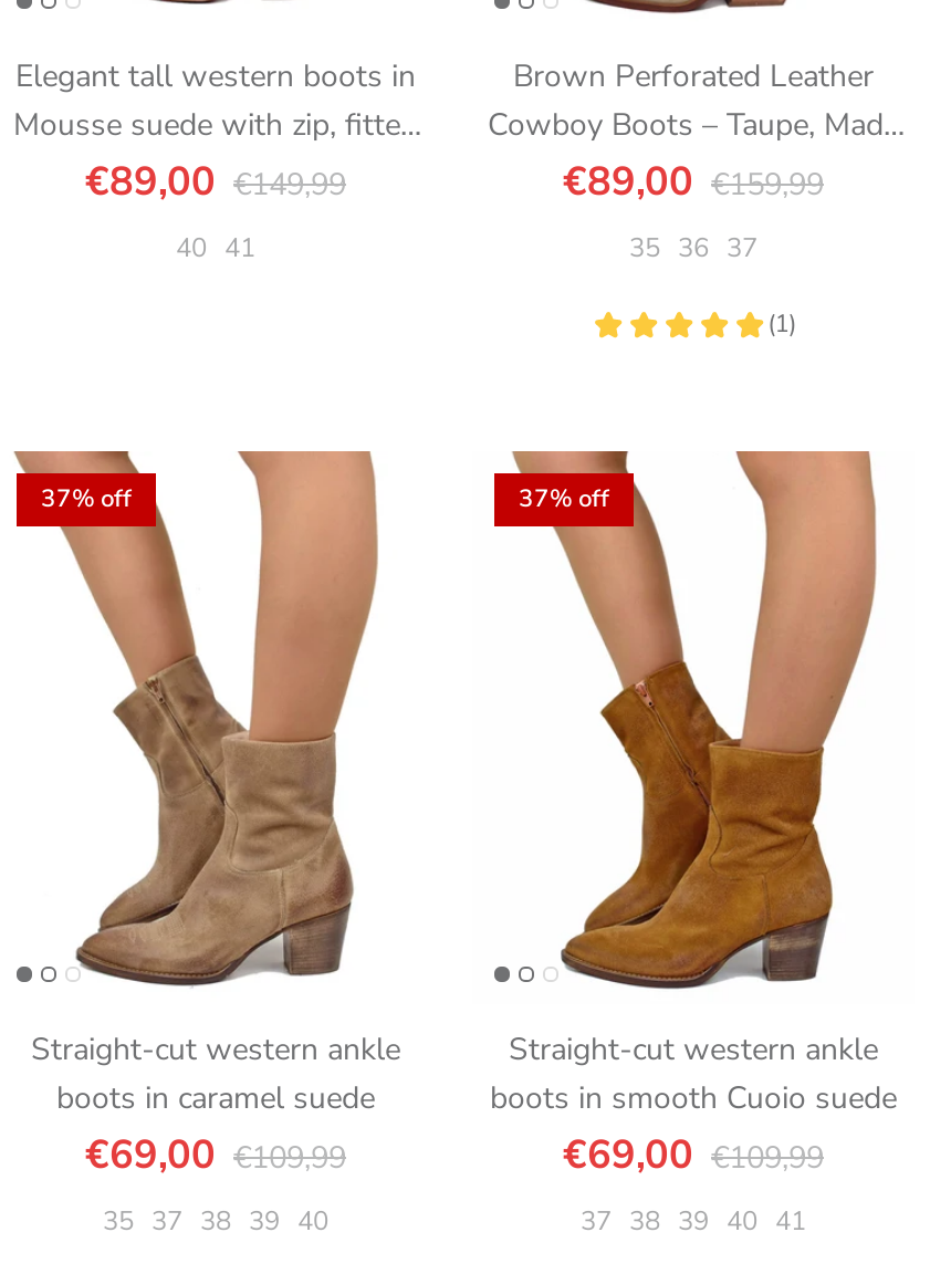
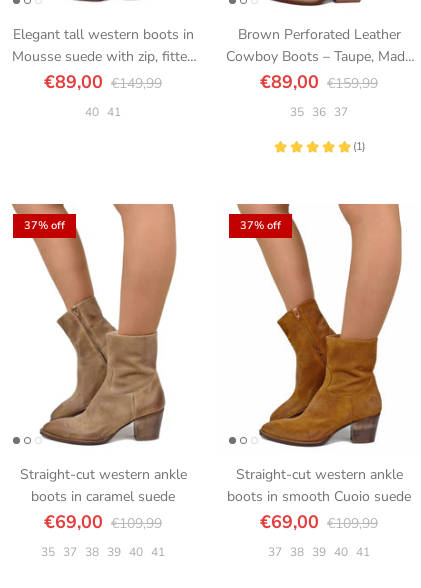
- 35 37 38 39 40
+ 35 37 38 39 40 41
